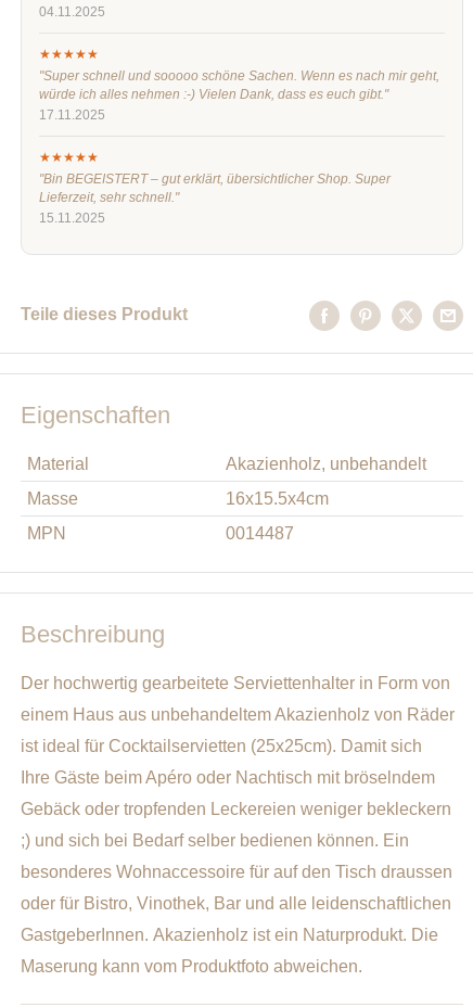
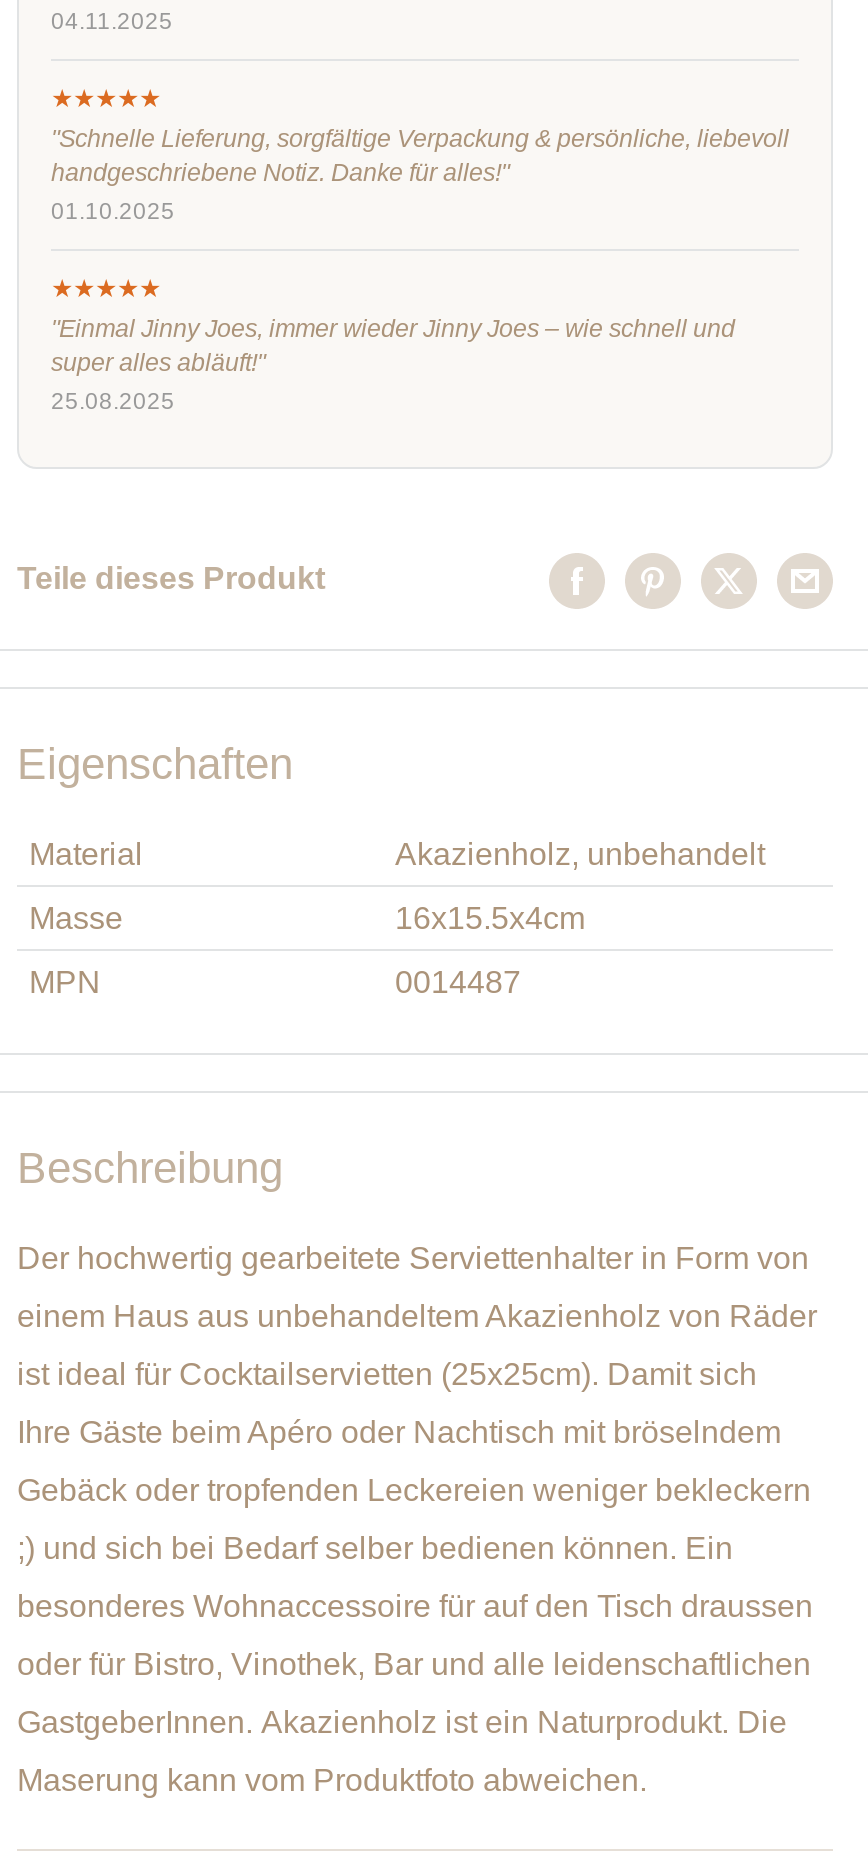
- "Super schnell und sooooo schöne Sachen. Wenn es nach mir geht,
- würde ich alles nehmen :-) Vielen Dank, dass es euch gibt."
- 17.11.2025
+ "Schnelle Lieferung, sorgfältige Verpackung & persönliche, liebevoll
+ handgeschriebene Notiz. Danke für alles!"
+ 01.10.2025

- "Bin BEGEISTERT – gut erklärt, übersichtlicher Shop. Super
- Lieferzeit, sehr schnell."
- 15.11.2025
+ "Einmal Jinny Joes, immer wieder Jinny Joes – wie schnell und
+ super alles abläuft!"
+ 25.08.2025
